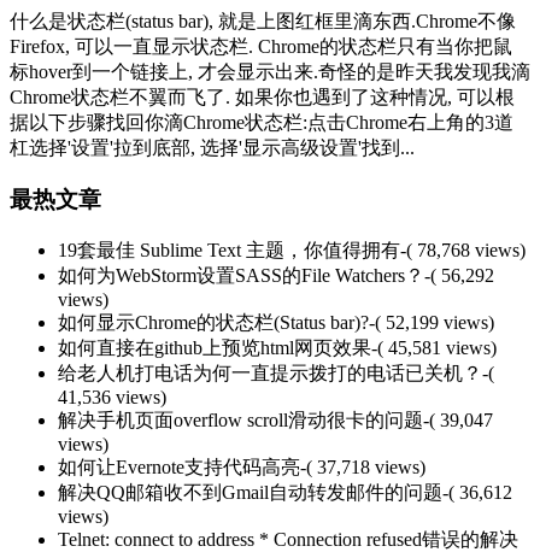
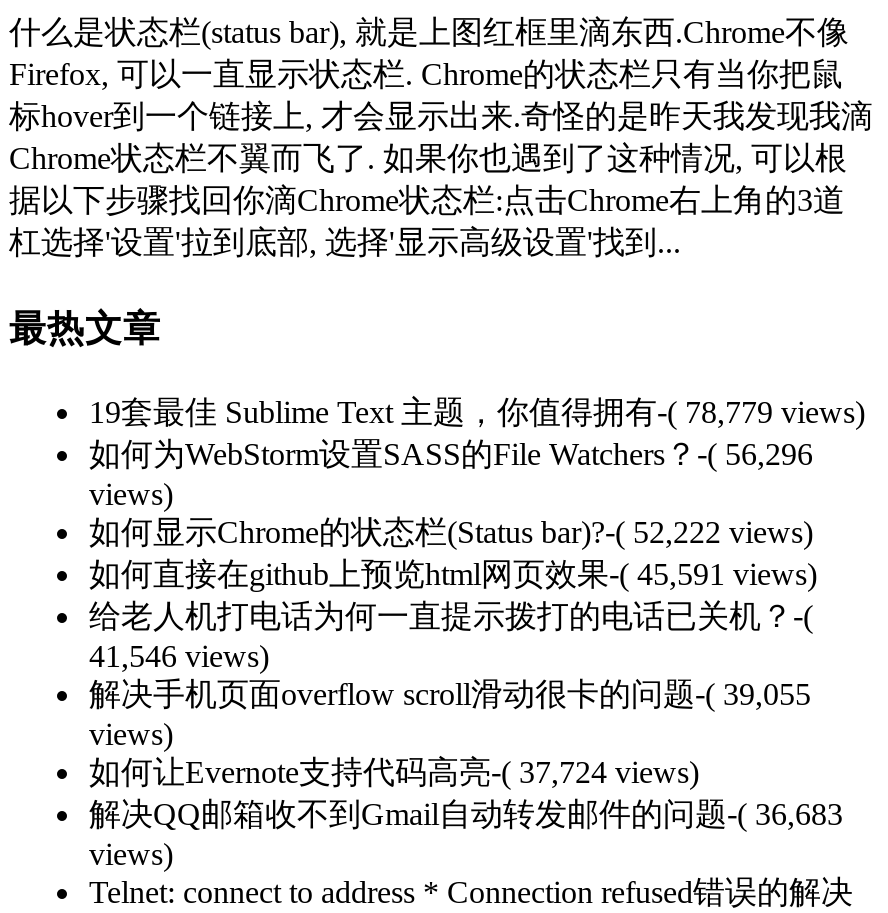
- 19套最佳 Sublime Text 主题，你值得拥有-( 78,768 views)
+ 19套最佳 Sublime Text 主题，你值得拥有-( 78,779 views)

- 如何为WebStorm设置SASS的File Watchers？-( 56,292
+ 如何为WebStorm设置SASS的File Watchers？-( 56,296

- 如何显示Chrome的状态栏(Status bar)?-( 52,199 views)
+ 如何显示Chrome的状态栏(Status bar)?-( 52,222 views)

- 如何直接在github上预览html网页效果-( 45,581 views)
+ 如何直接在github上预览html网页效果-( 45,591 views)

- 41,536 views)
+ 41,546 views)

- 解决手机页面overflow scroll滑动很卡的问题-( 39,047
+ 解决手机页面overflow scroll滑动很卡的问题-( 39,055

- 如何让Evernote支持代码高亮-( 37,718 views)
+ 如何让Evernote支持代码高亮-( 37,724 views)

- 解决QQ邮箱收不到Gmail自动转发邮件的问题-( 36,612
+ 解决QQ邮箱收不到Gmail自动转发邮件的问题-( 36,683
